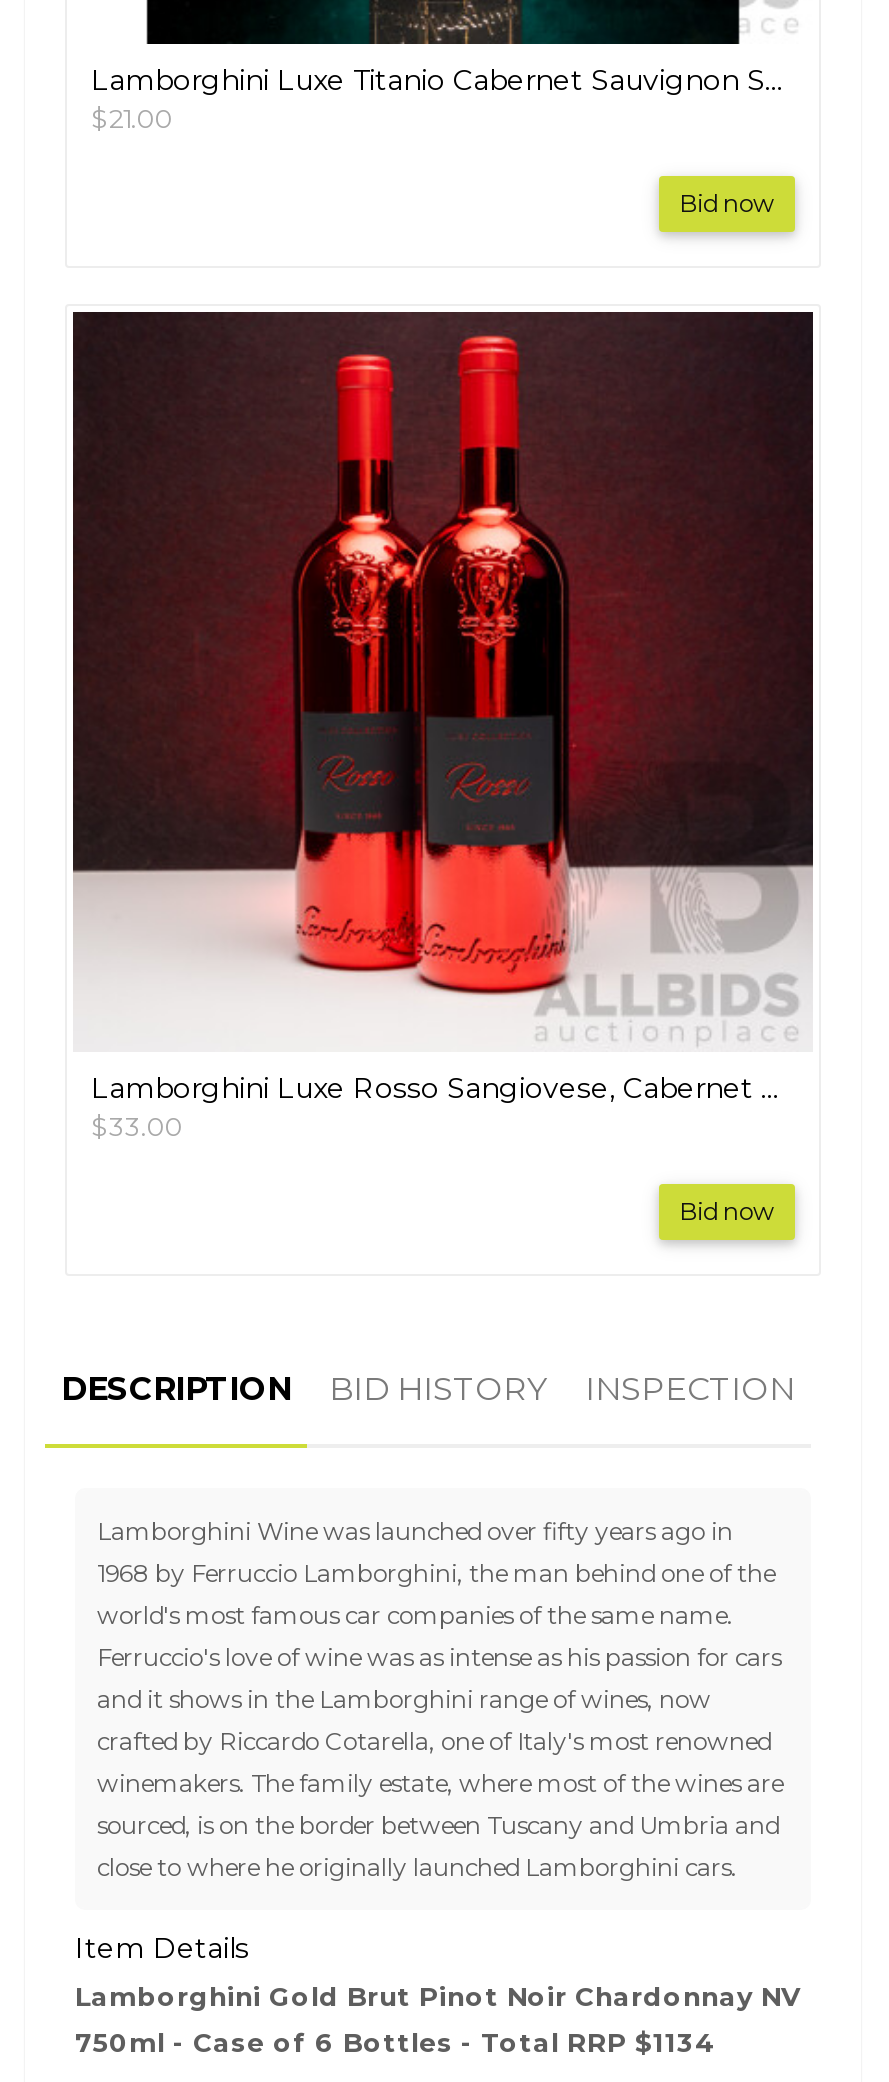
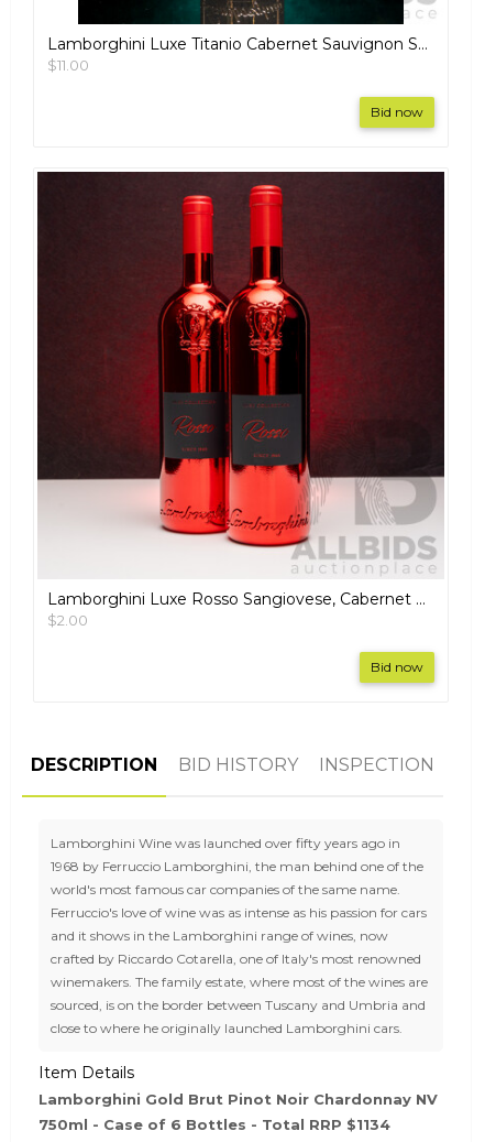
- $21.00
+ $11.00

- $33.00
+ $2.00
